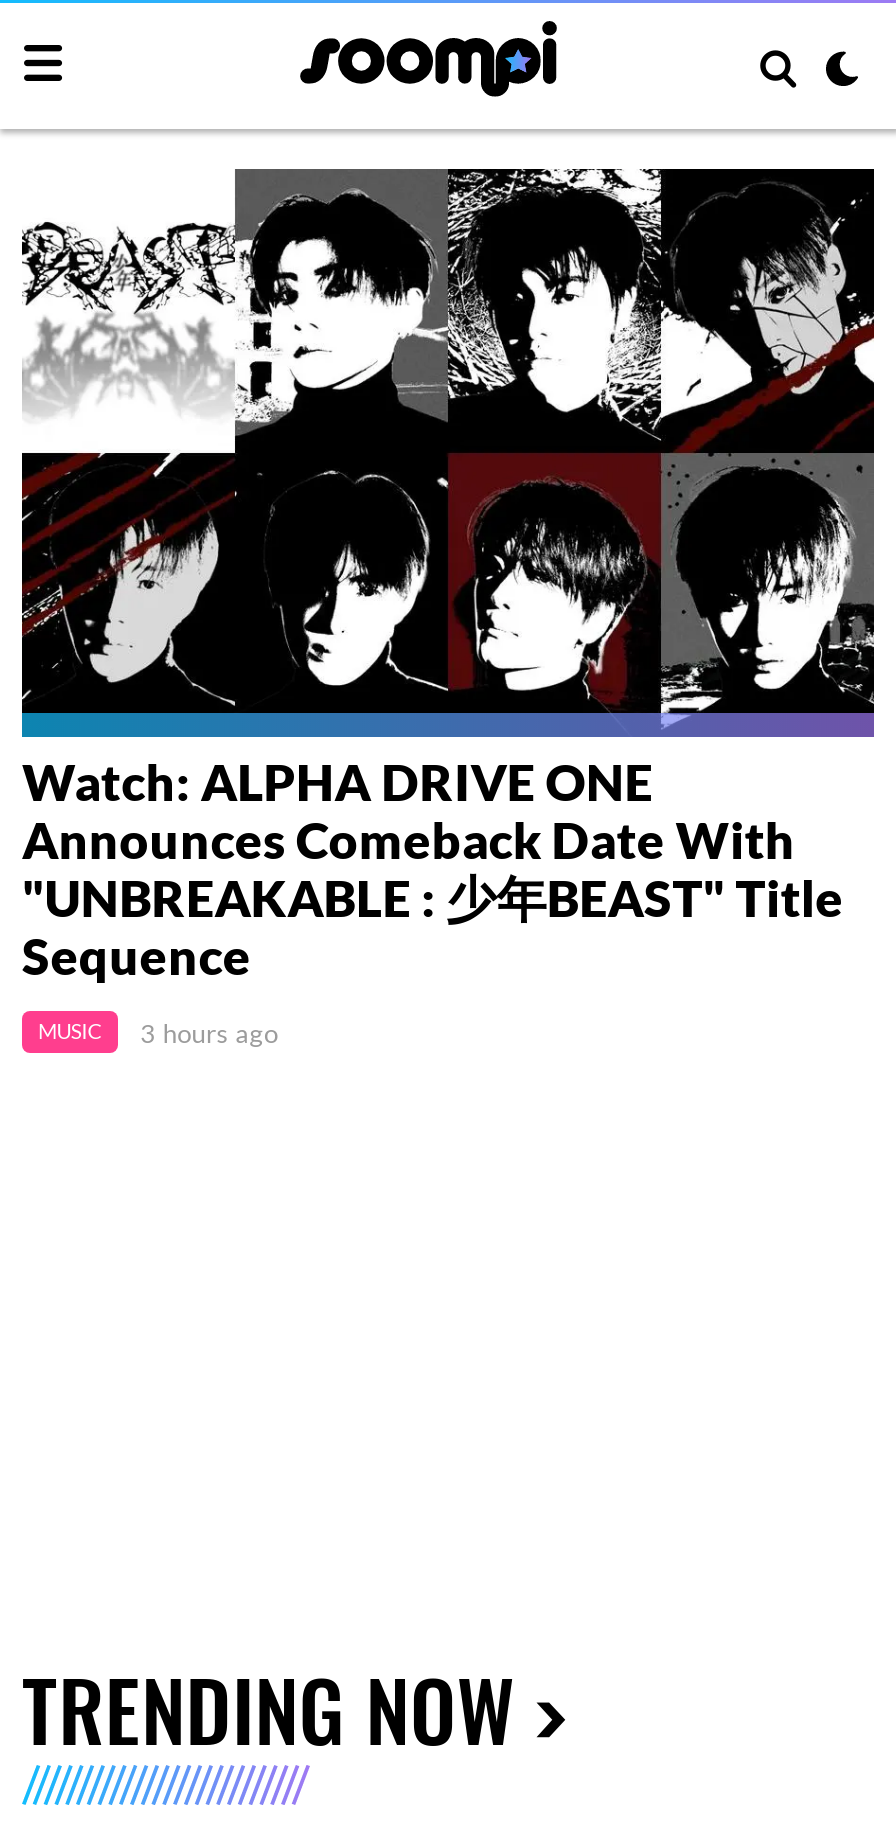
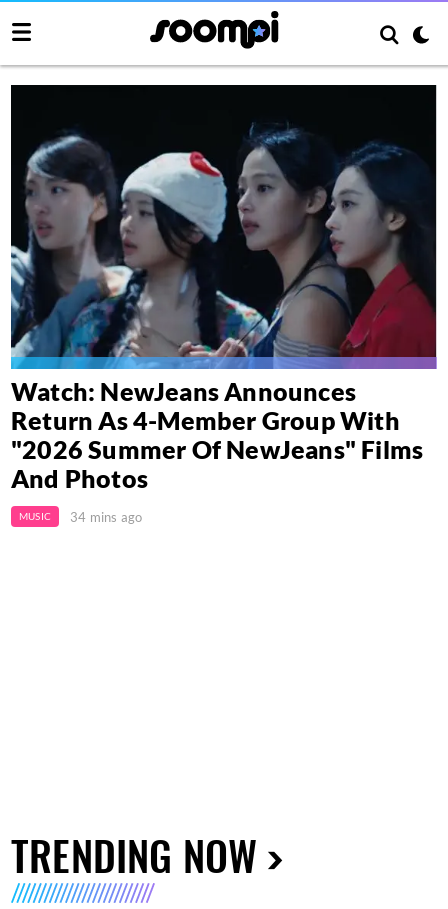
- [image]
- Watch: ALPHA DRIVE ONE
- Announces Comeback Date With
- "UNBREAKABLE : 少年BEAST" Title
- Sequence
+ [image]
+ Watch: NewJeans Announces
+ Return As 4-Member Group With
+ "2026 Summer Of NewJeans" Films
+ And Photos

- MUSIC 3 hours ago
+ MUSIC 34 mins ago
